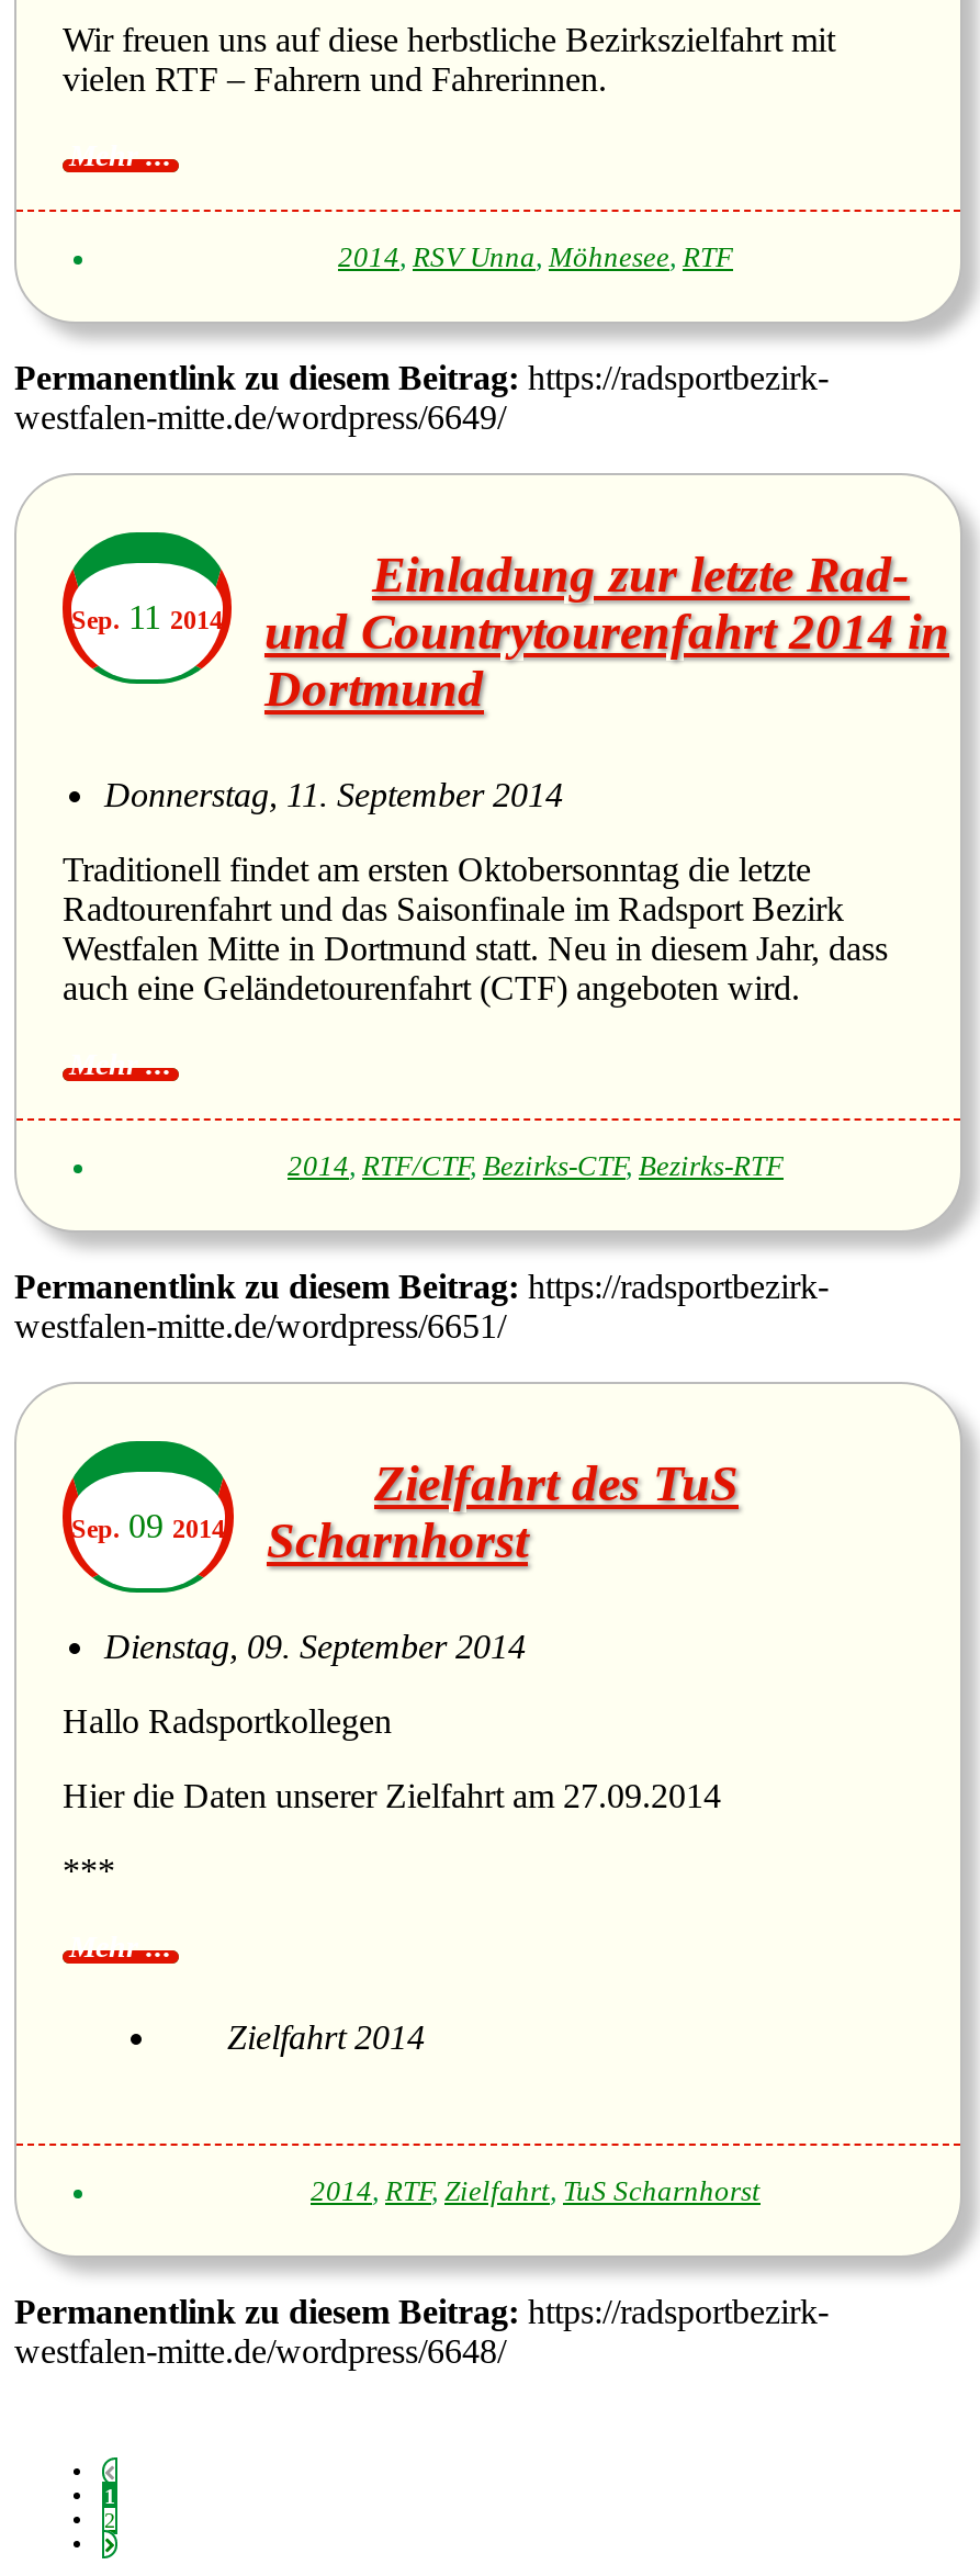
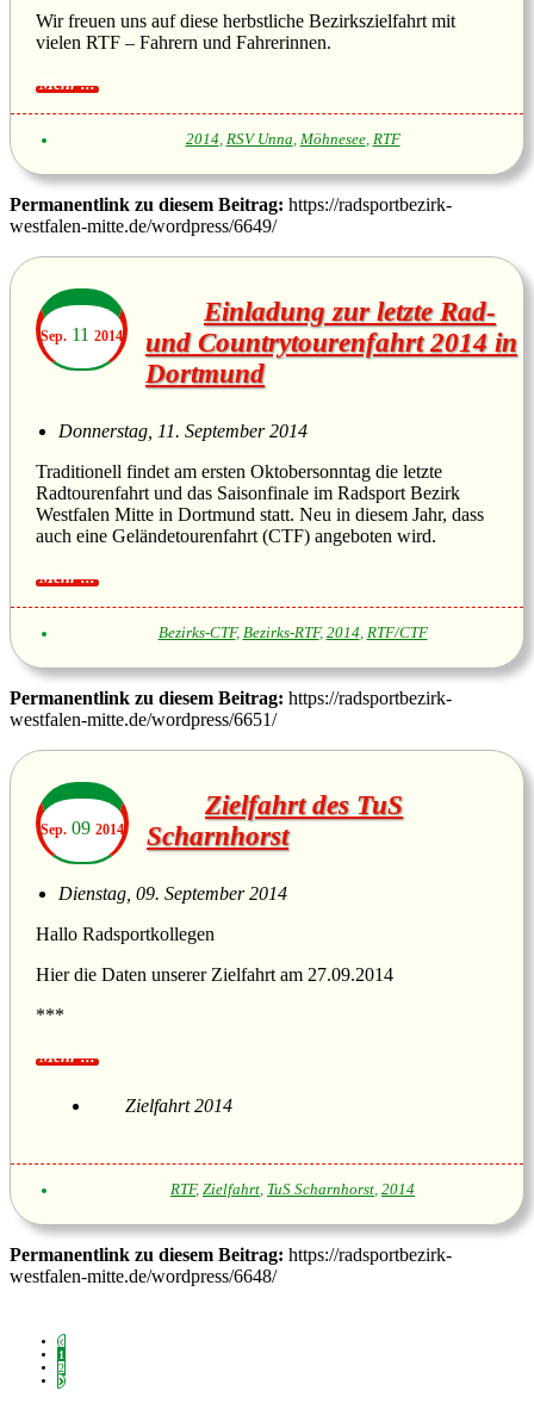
- 2014, RTF/CTF, Bezirks-CTF, Bezirks-RTF
+ Bezirks-CTF, Bezirks-RTF, 2014, RTF/CTF

- 2014, RTF, Zielfahrt, TuS Scharnhorst
+ RTF, Zielfahrt, TuS Scharnhorst, 2014
